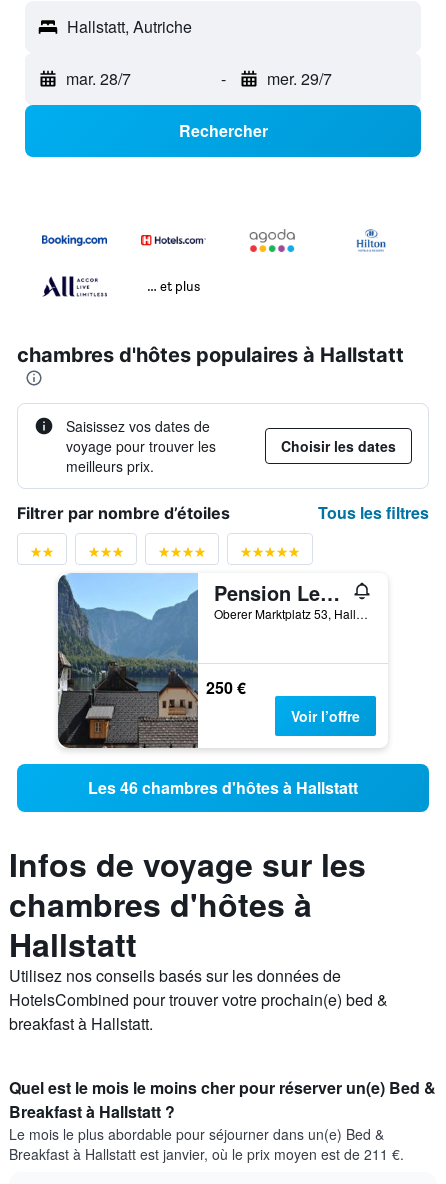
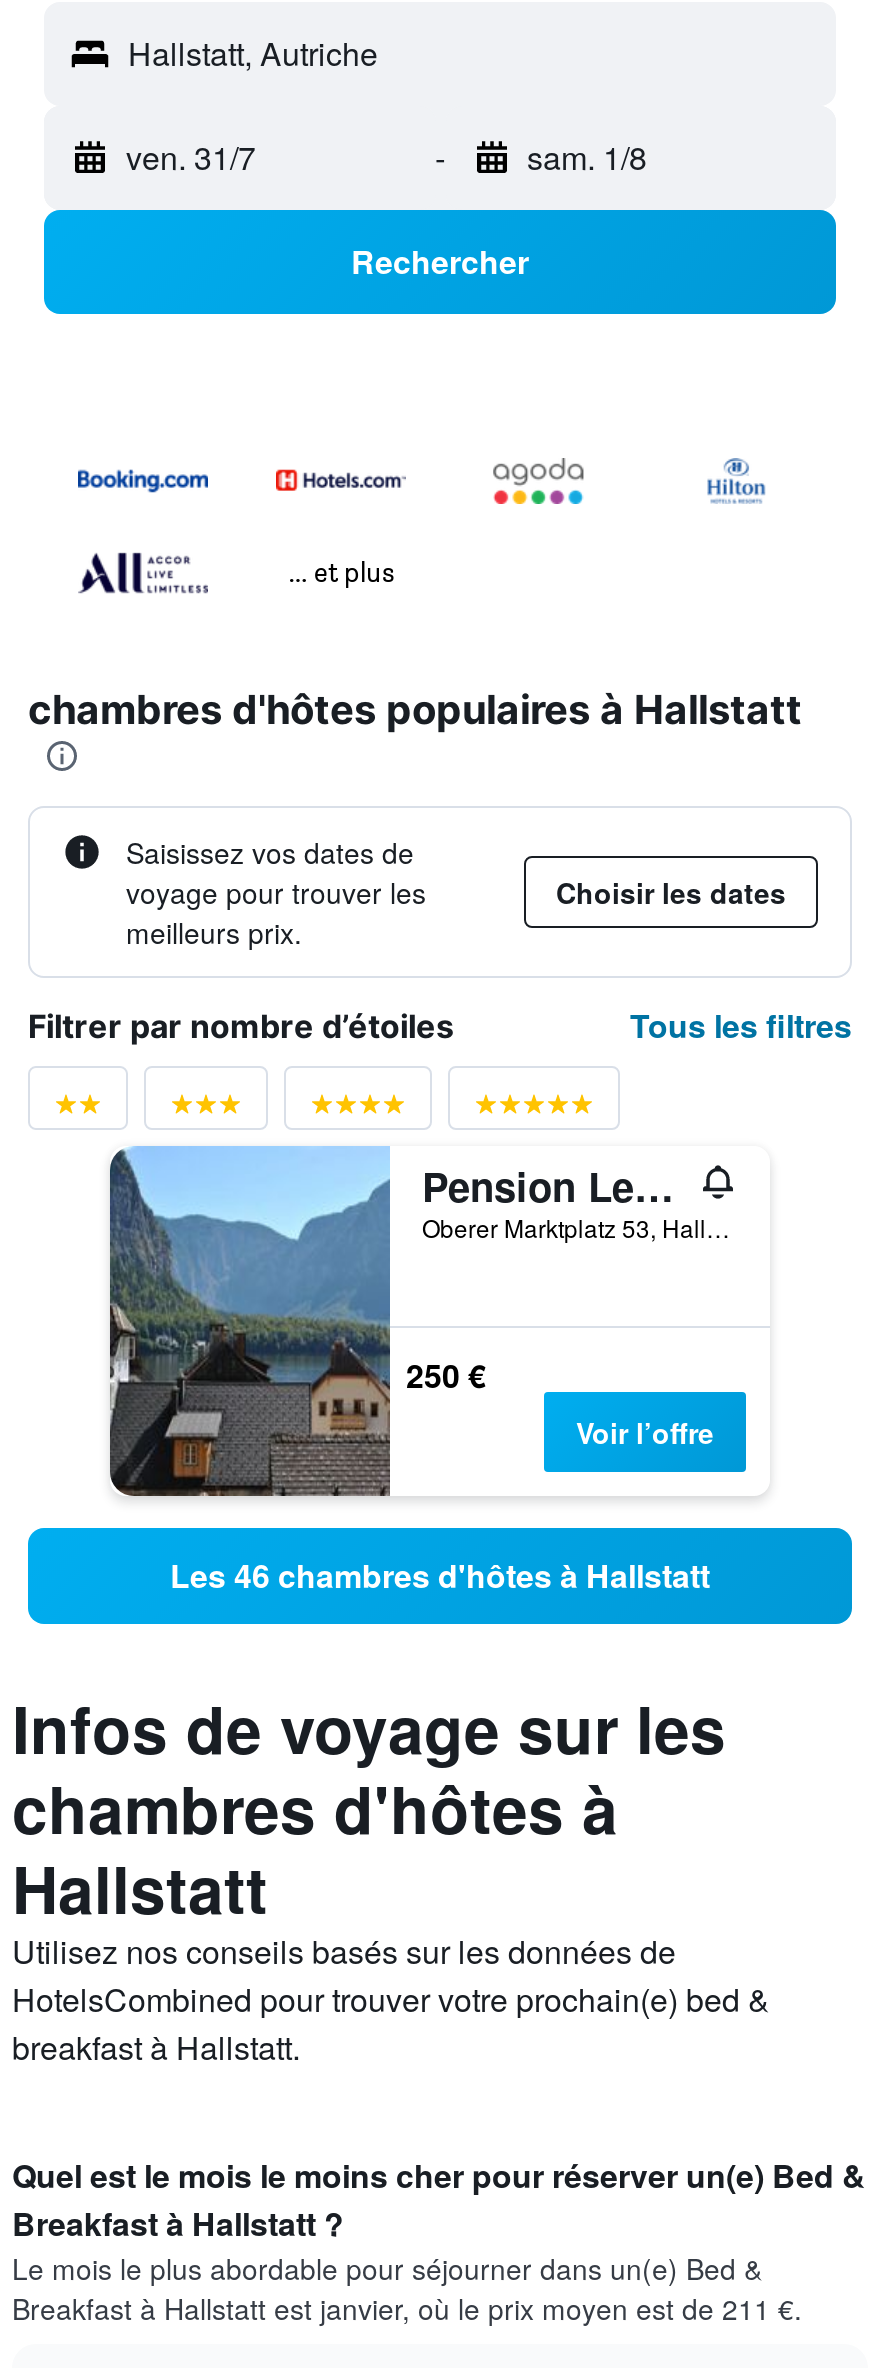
- mar. 28/7
+ ven. 31/7

- mer. 29/7
+ sam. 1/8
